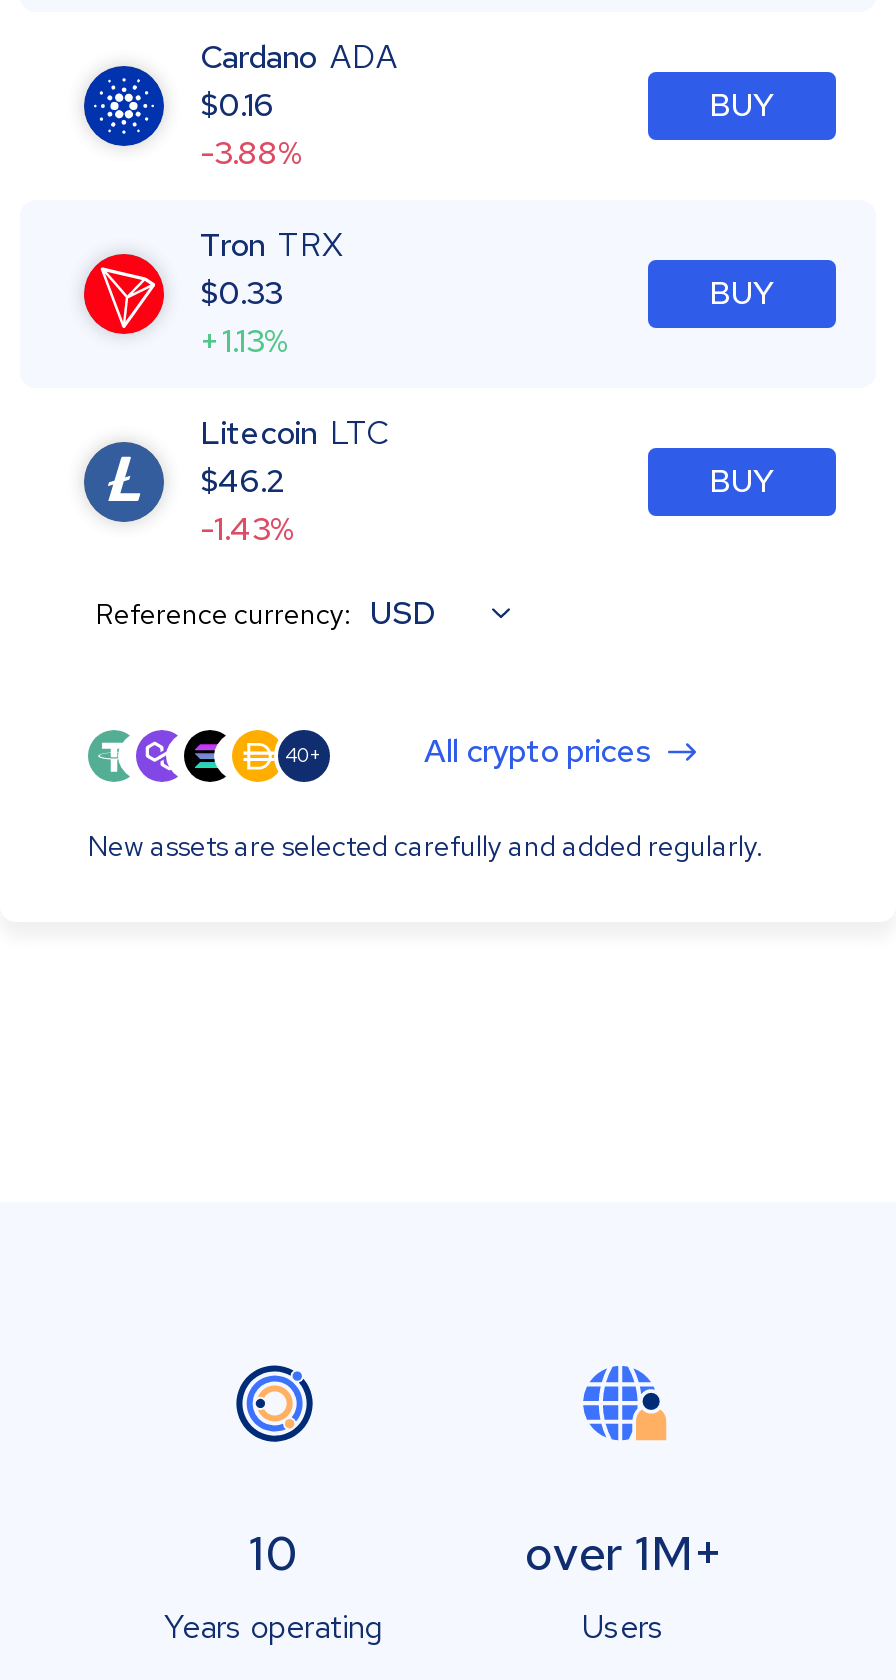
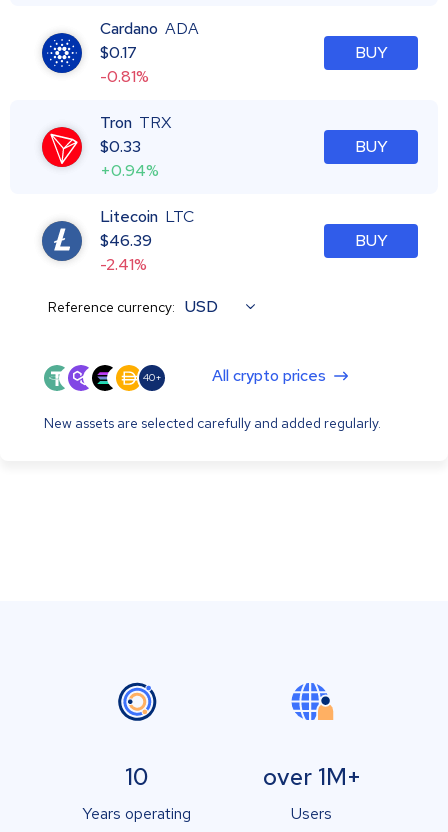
- $0.16
+ $0.17

- -3.88%
+ -0.81%

- +1.13%
+ +0.94%

- $46.2
+ $46.39

- -1.43%
+ -2.41%
